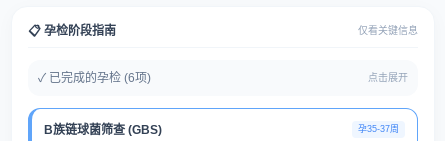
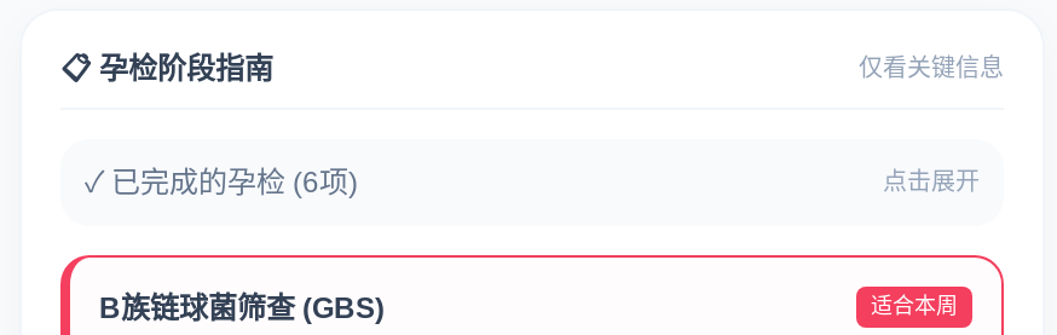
- 孕35-37周
+ 适合本周
